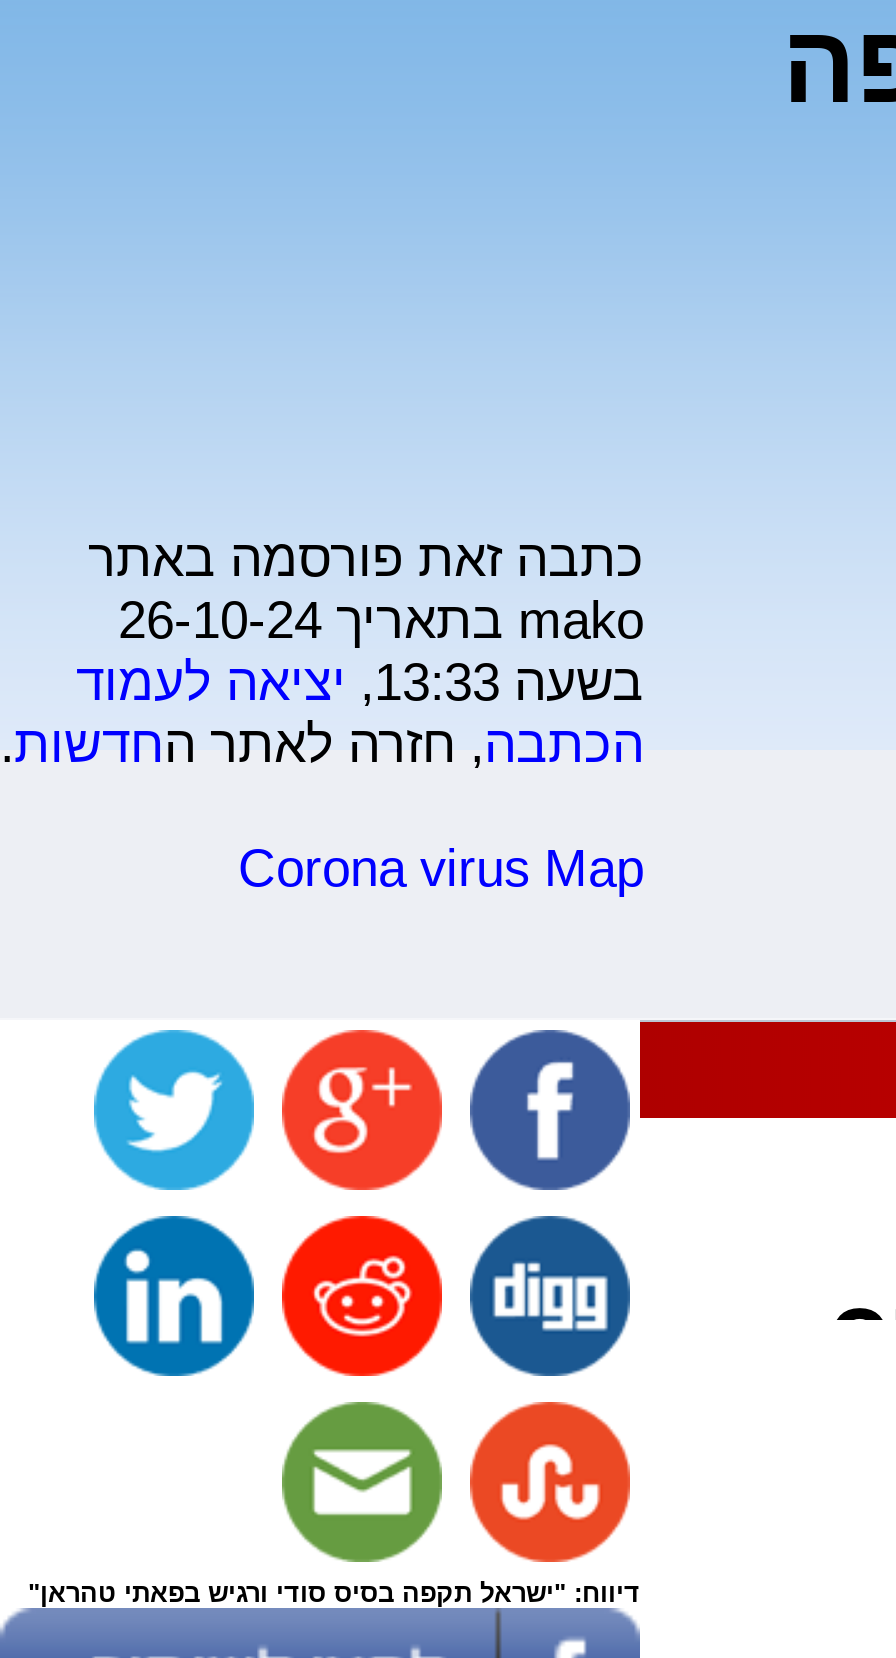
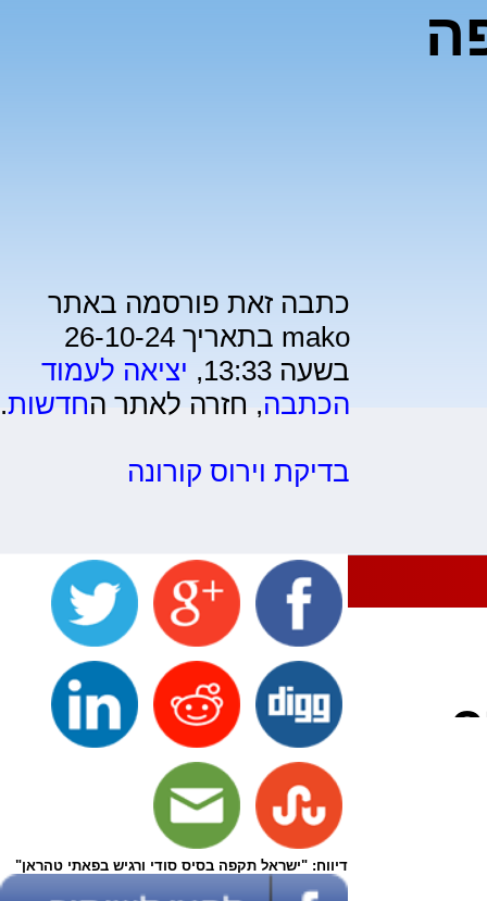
- Corona virus Map
+ בדיקת וירוס קורונה
